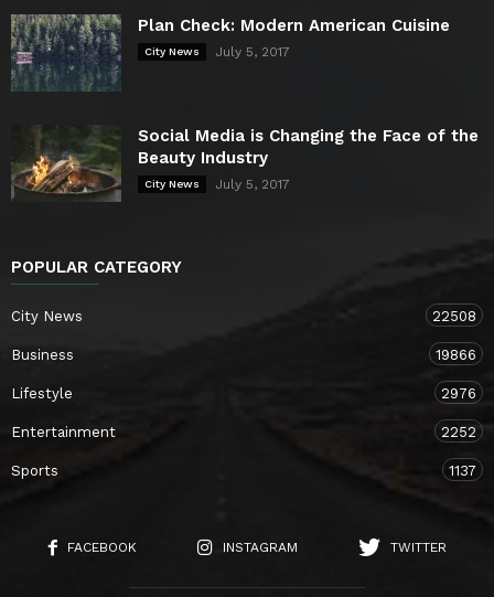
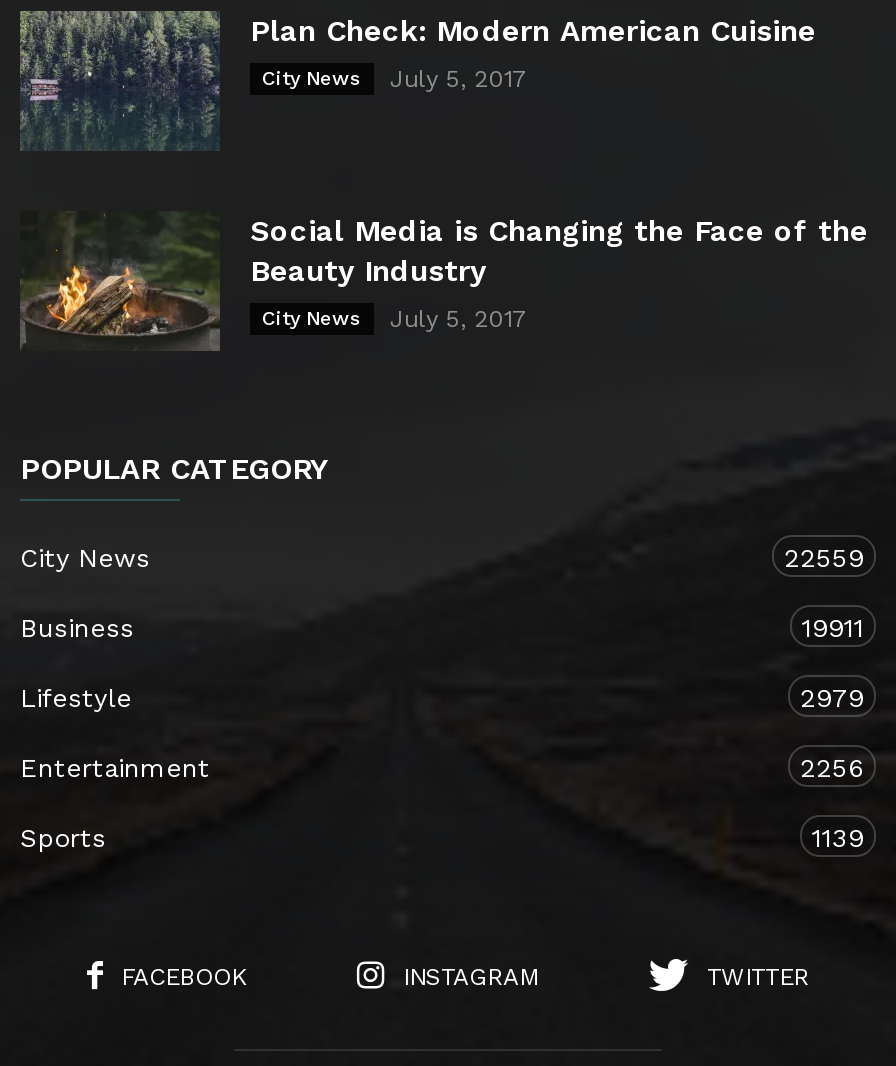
- 22508
+ 22559

- 19866
+ 19911

- 2976
+ 2979

- 2252
+ 2256

- 1137
+ 1139
